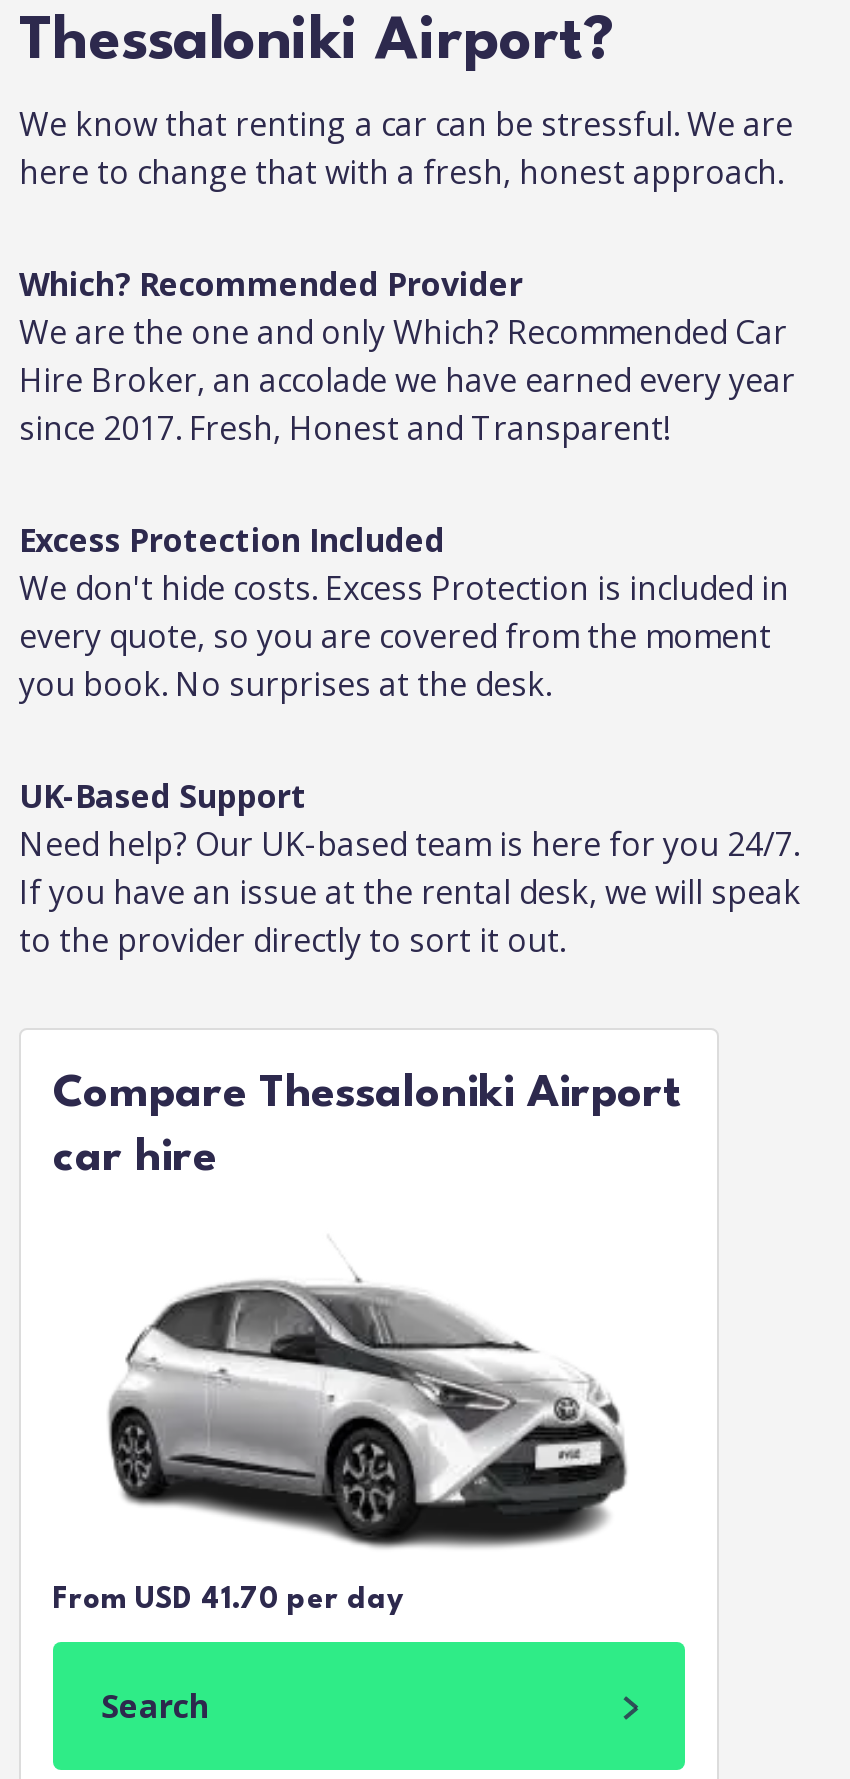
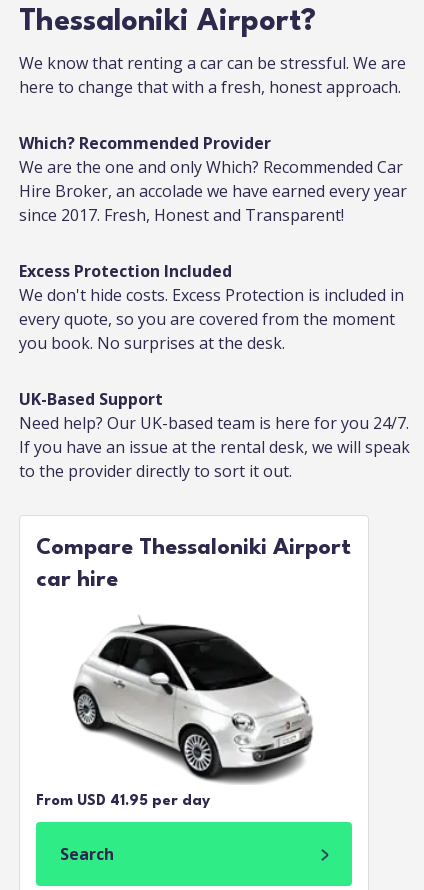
- [image]
- From USD 41.70 per day
+ [image]
+ From USD 41.95 per day
